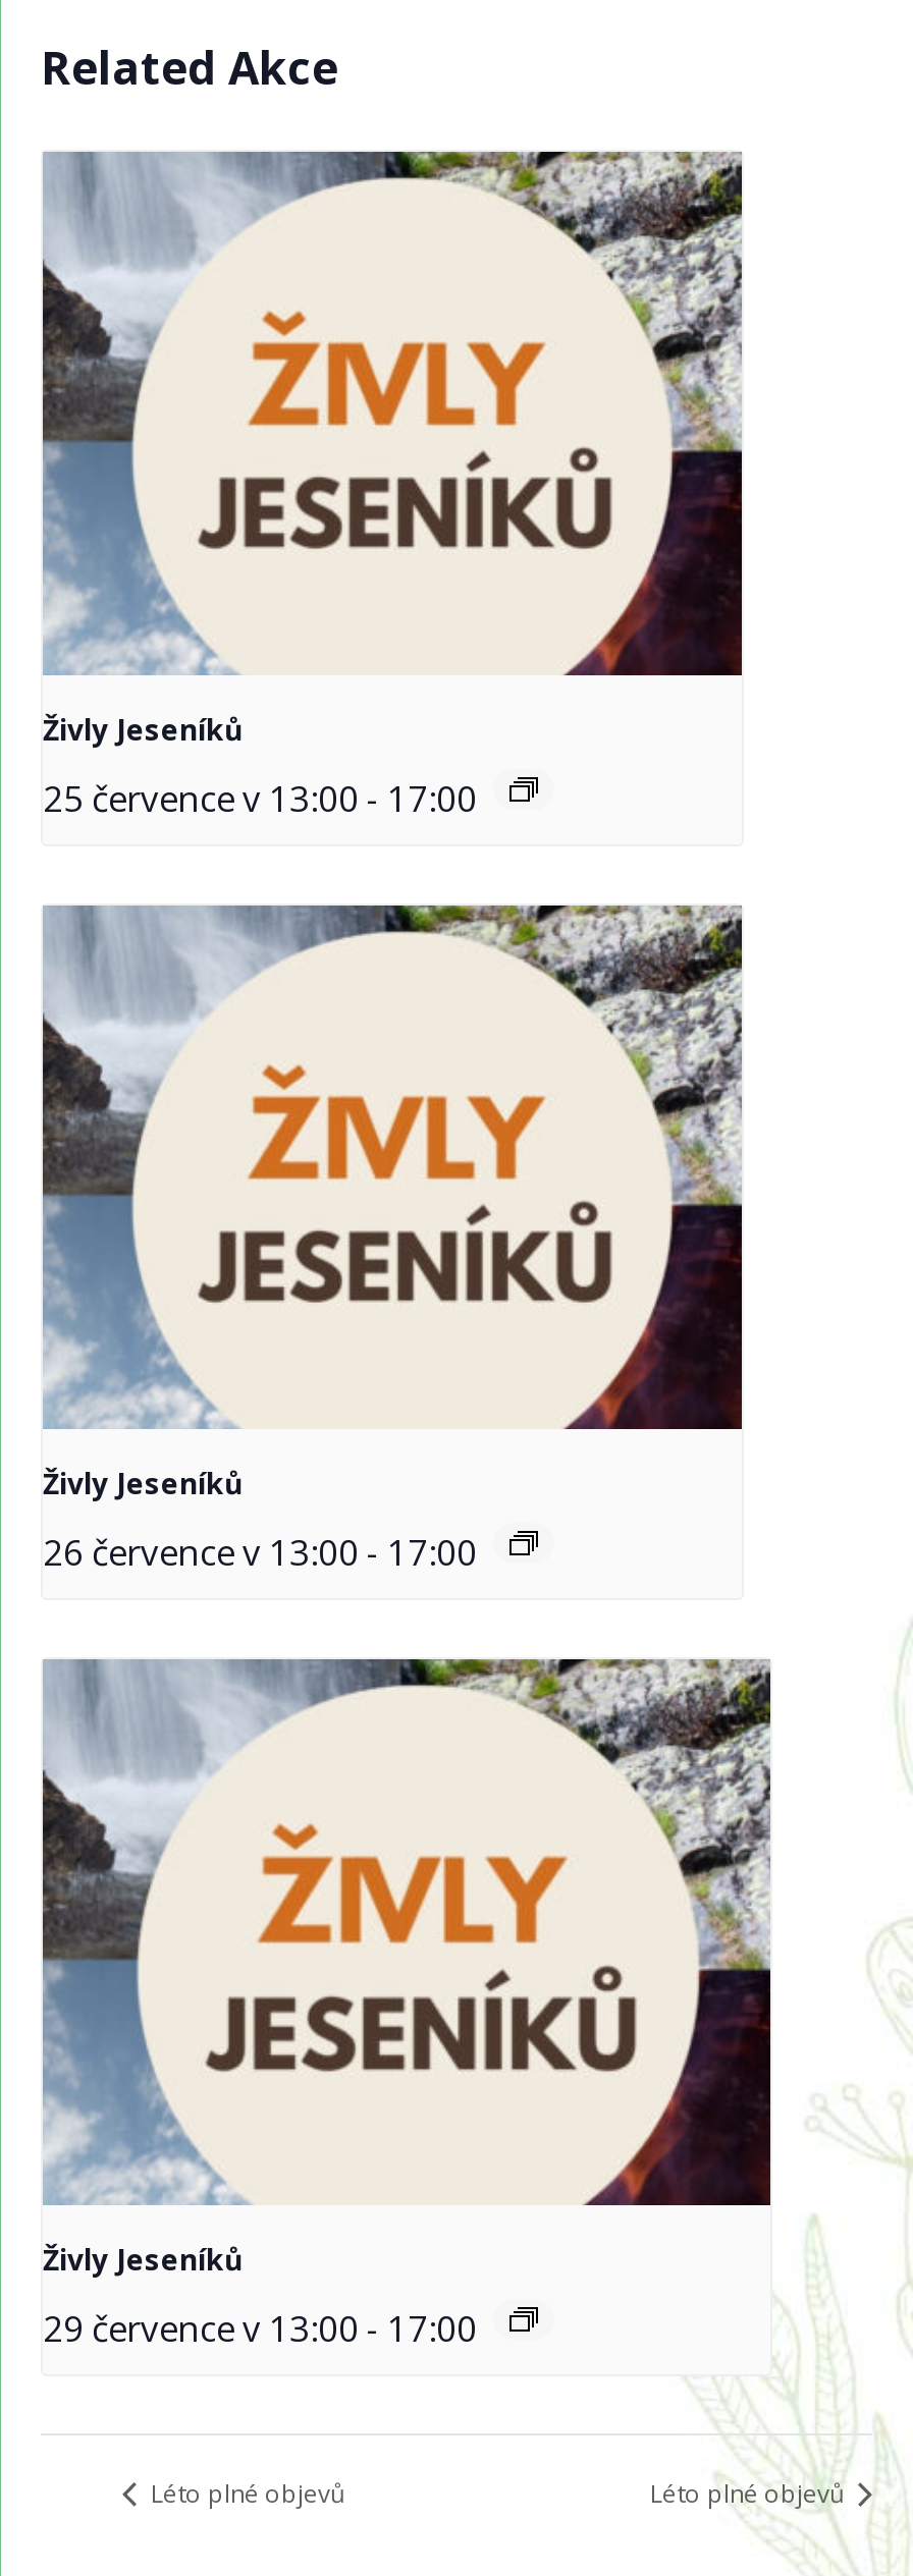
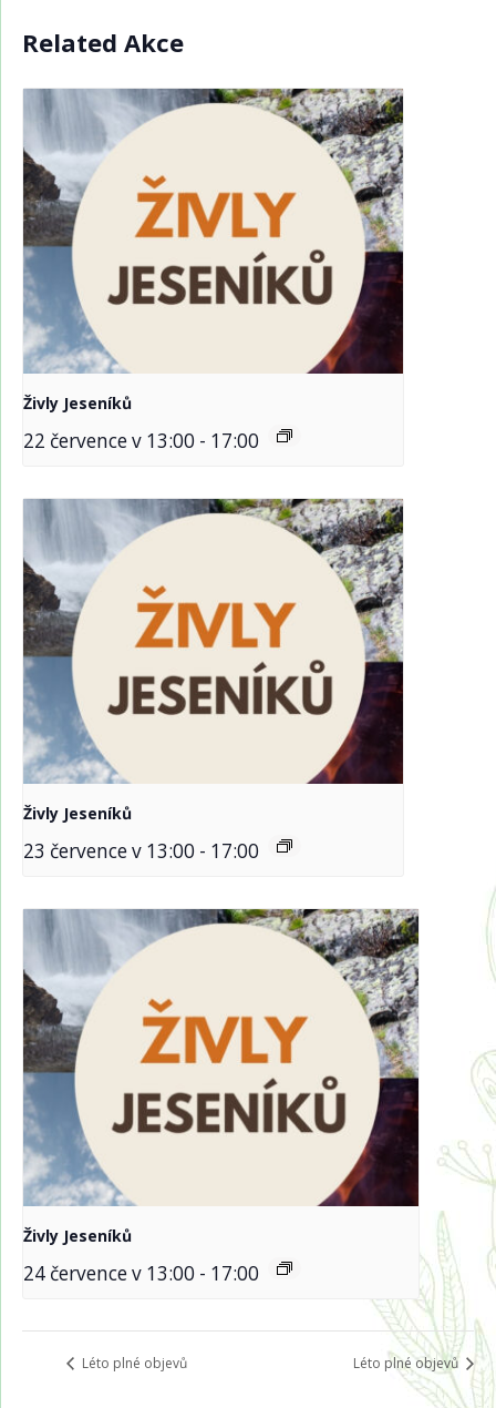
- 25 července v 13:00 - 17:00
+ 22 července v 13:00 - 17:00

- 26 července v 13:00 - 17:00
+ 23 července v 13:00 - 17:00

- 29 července v 13:00 - 17:00
+ 24 července v 13:00 - 17:00
